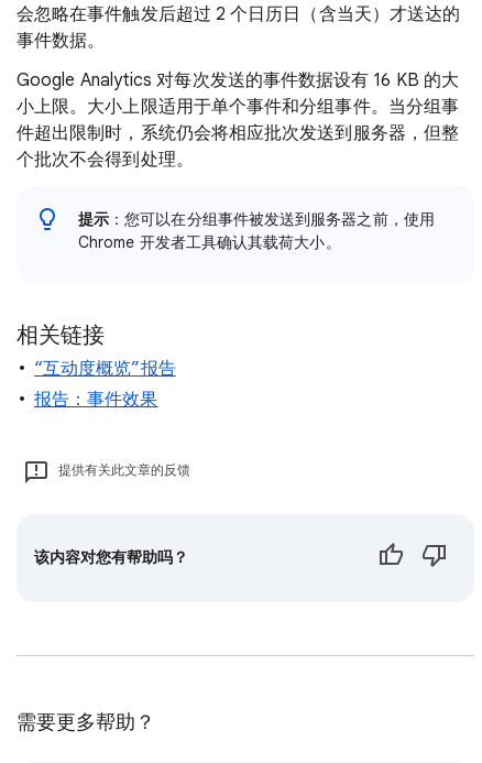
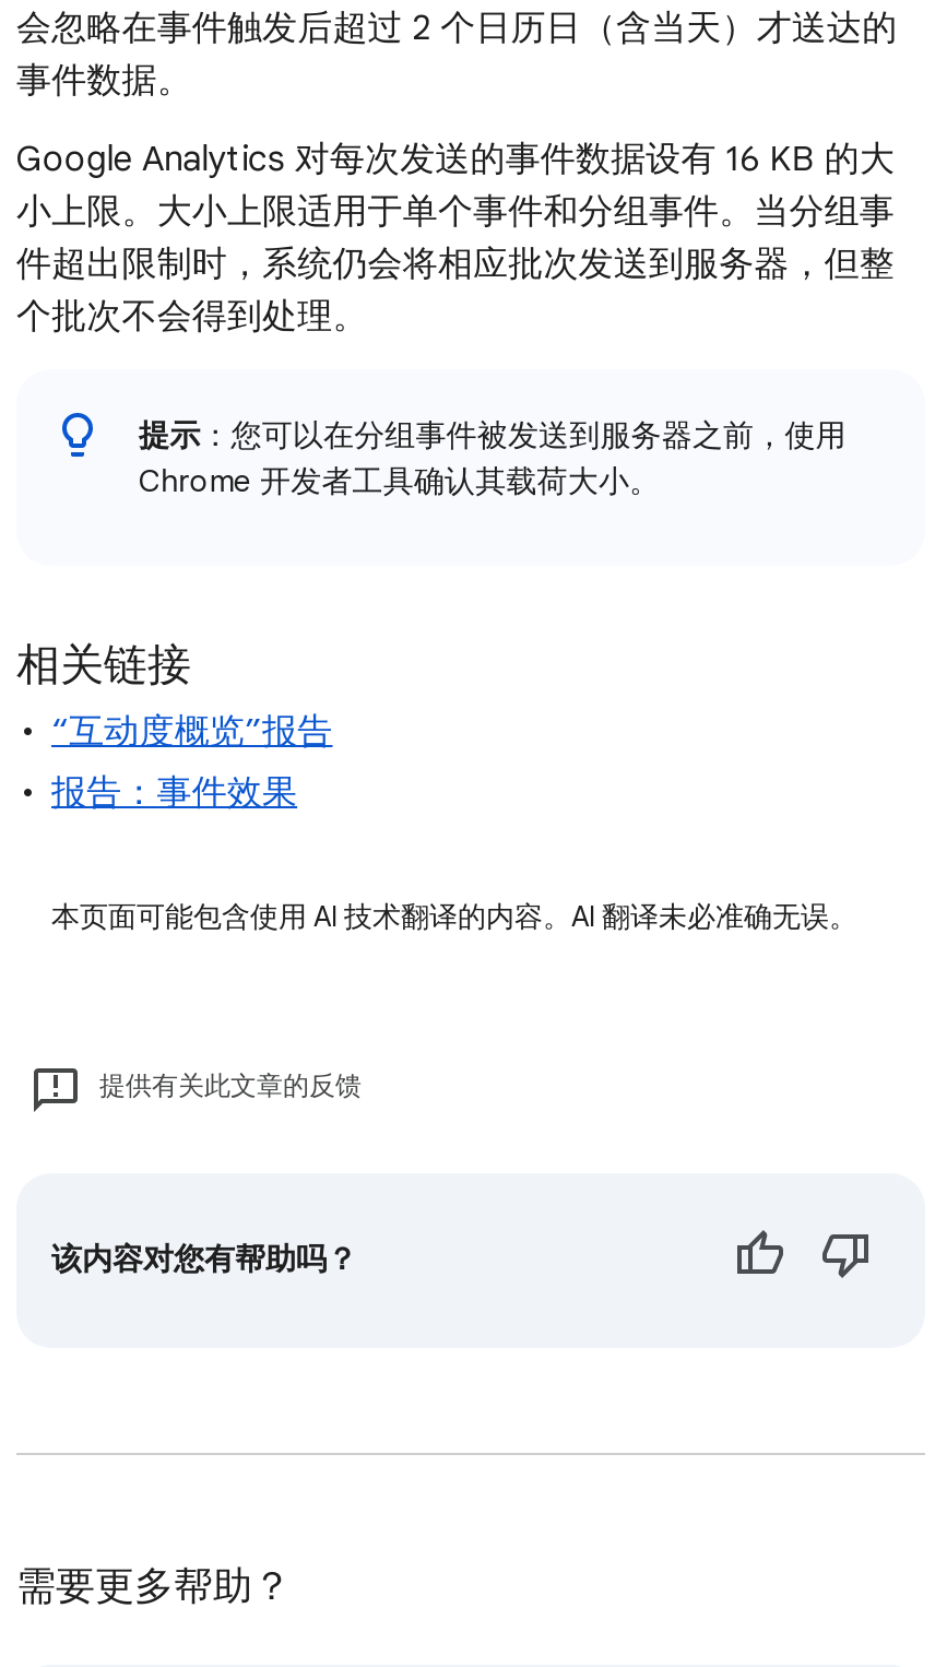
+ 本页面可能包含使用 AI 技术翻译的内容。AI 翻译未必准确无误。
